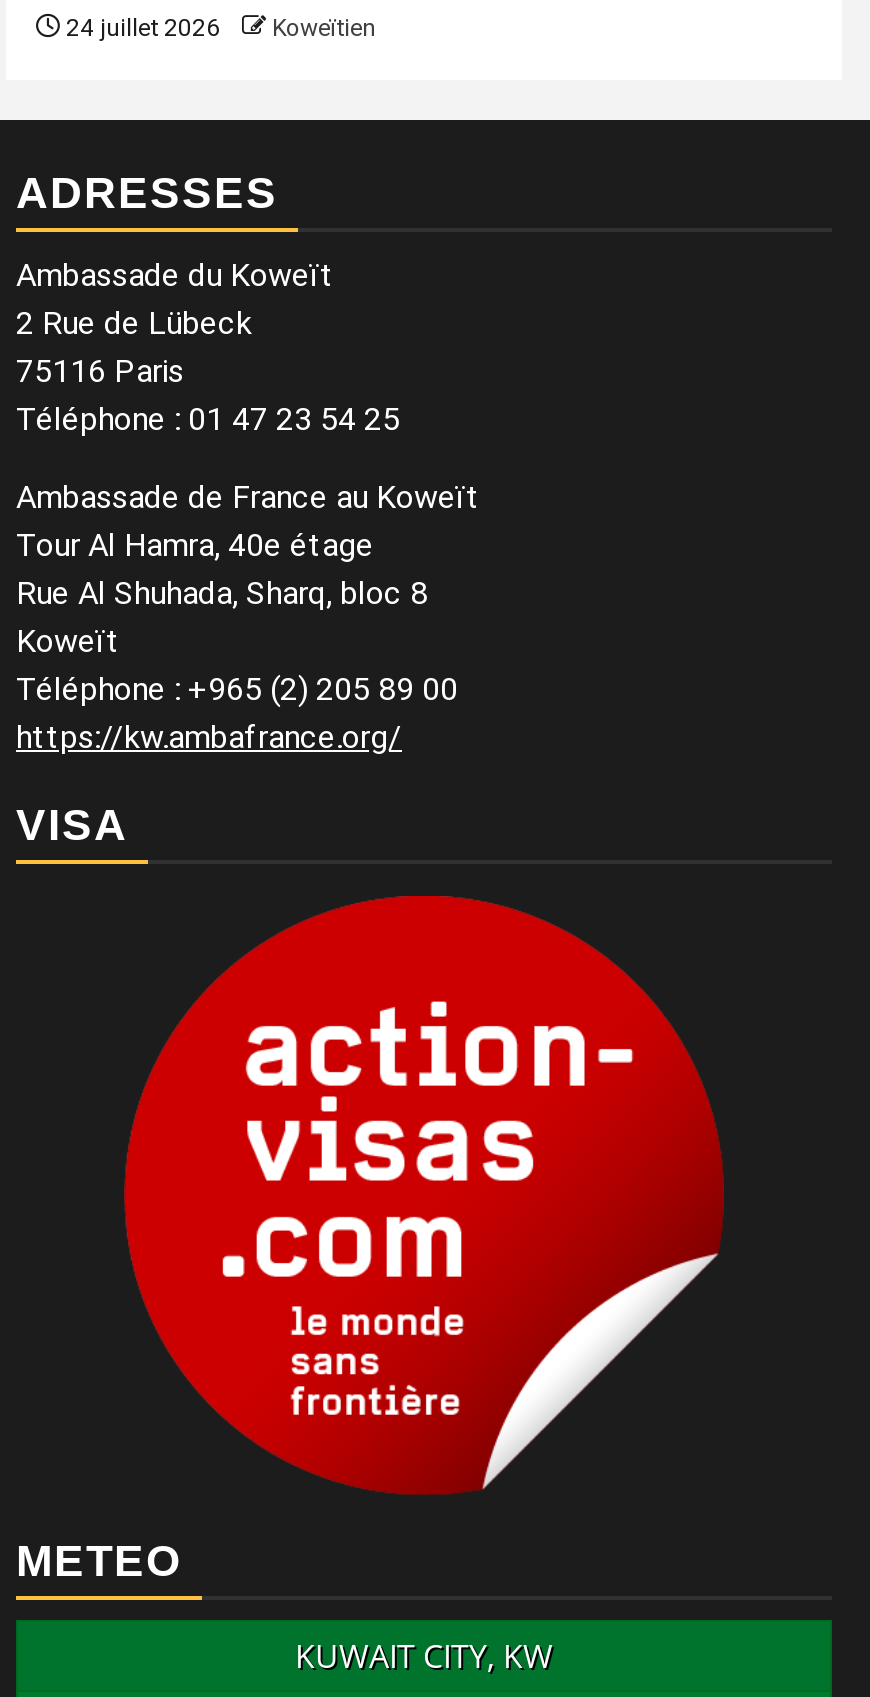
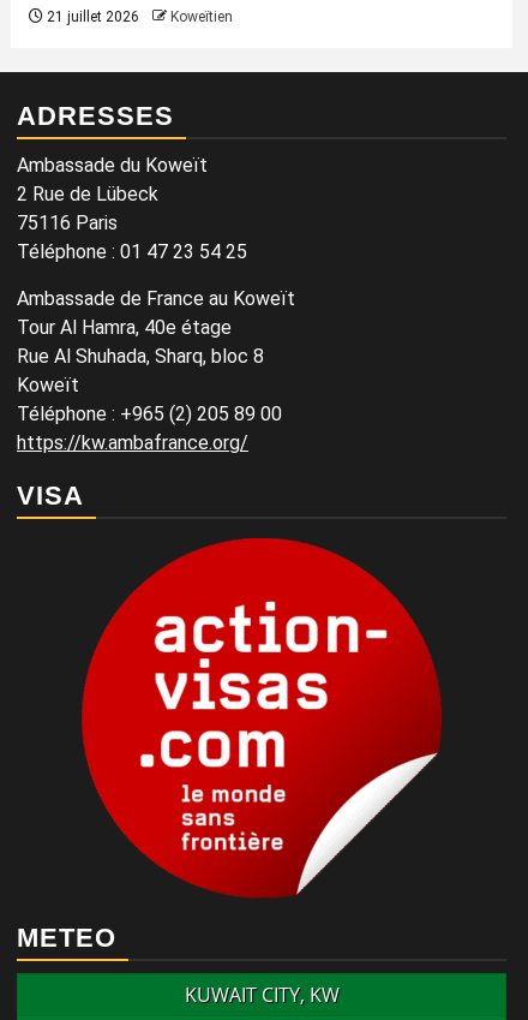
- 24 juillet 2026 Koweïtien
+ 21 juillet 2026 Koweïtien
